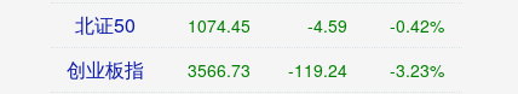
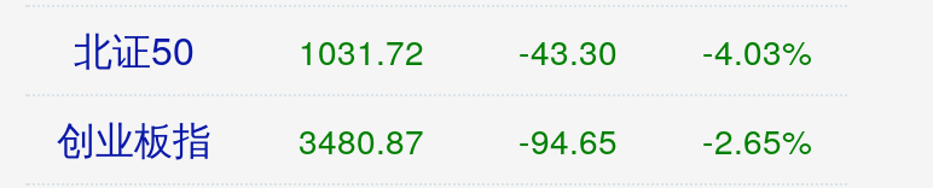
- 1074.45
+ 1031.72

- -4.59
+ -43.30

- -0.42%
+ -4.03%

- 3566.73
+ 3480.87

- -119.24
+ -94.65

- -3.23%
+ -2.65%
